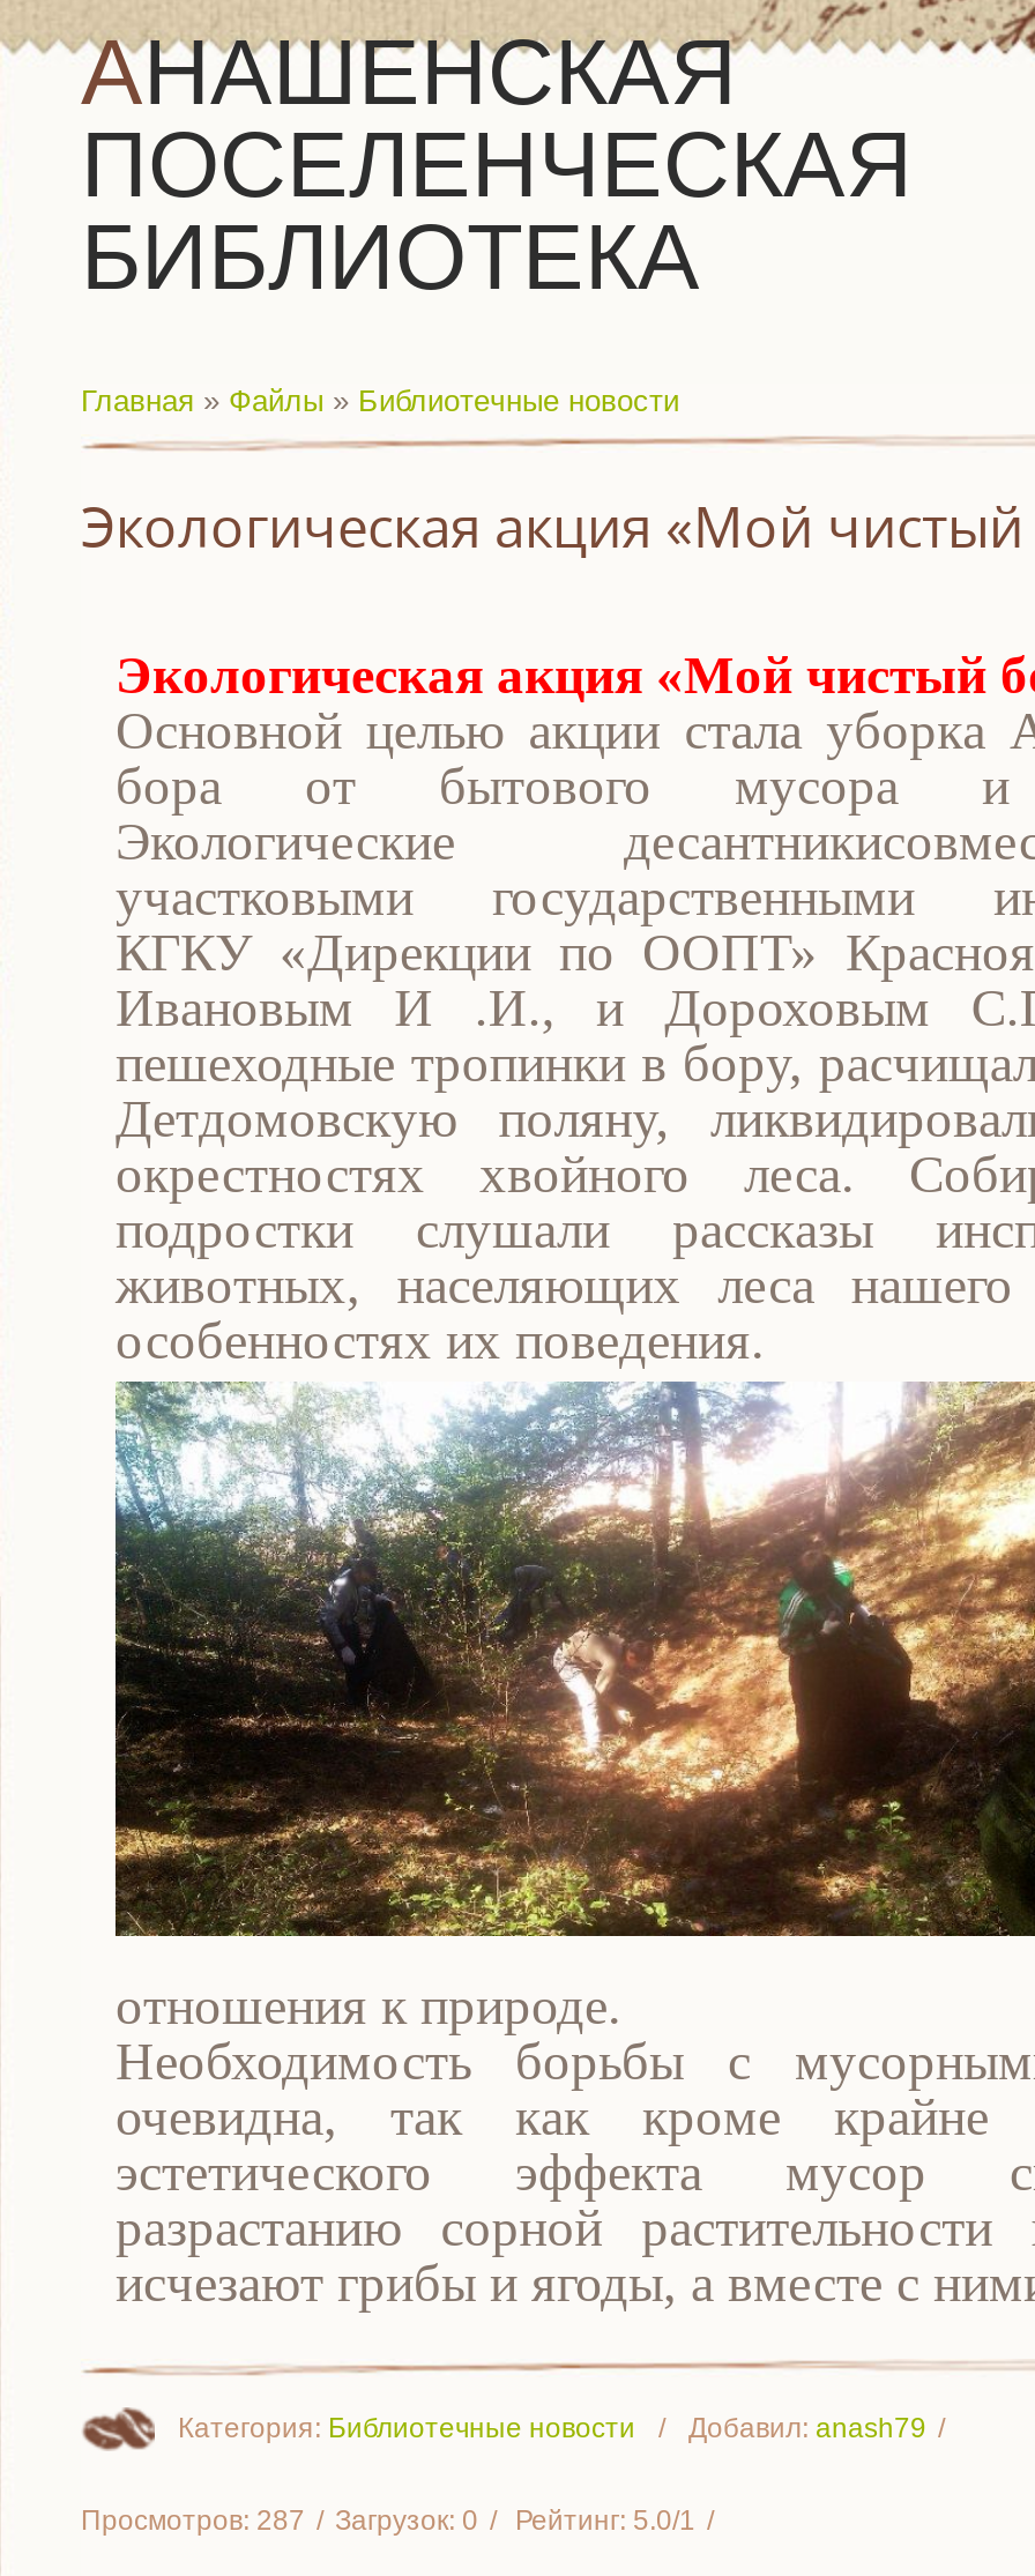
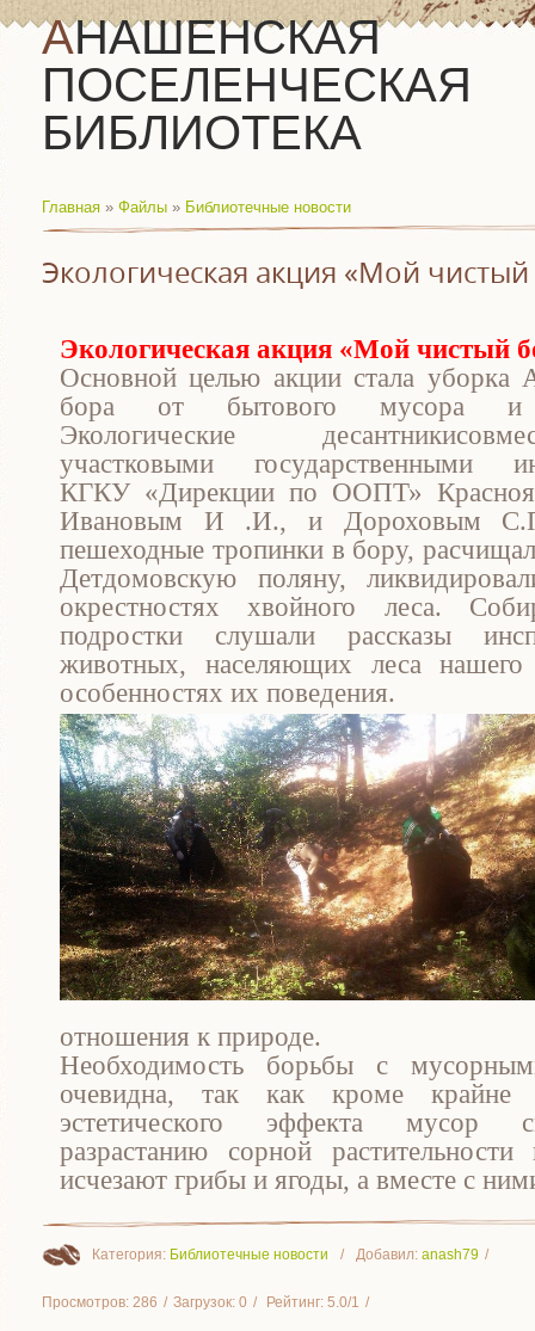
- Просмотров: 287 Загрузок: 0 Рейтинг: 5.0/1
+ Просмотров: 286 Загрузок: 0 Рейтинг: 5.0/1
